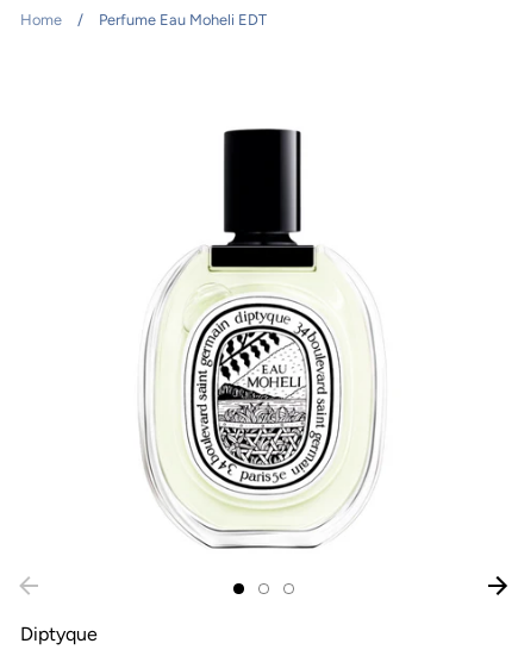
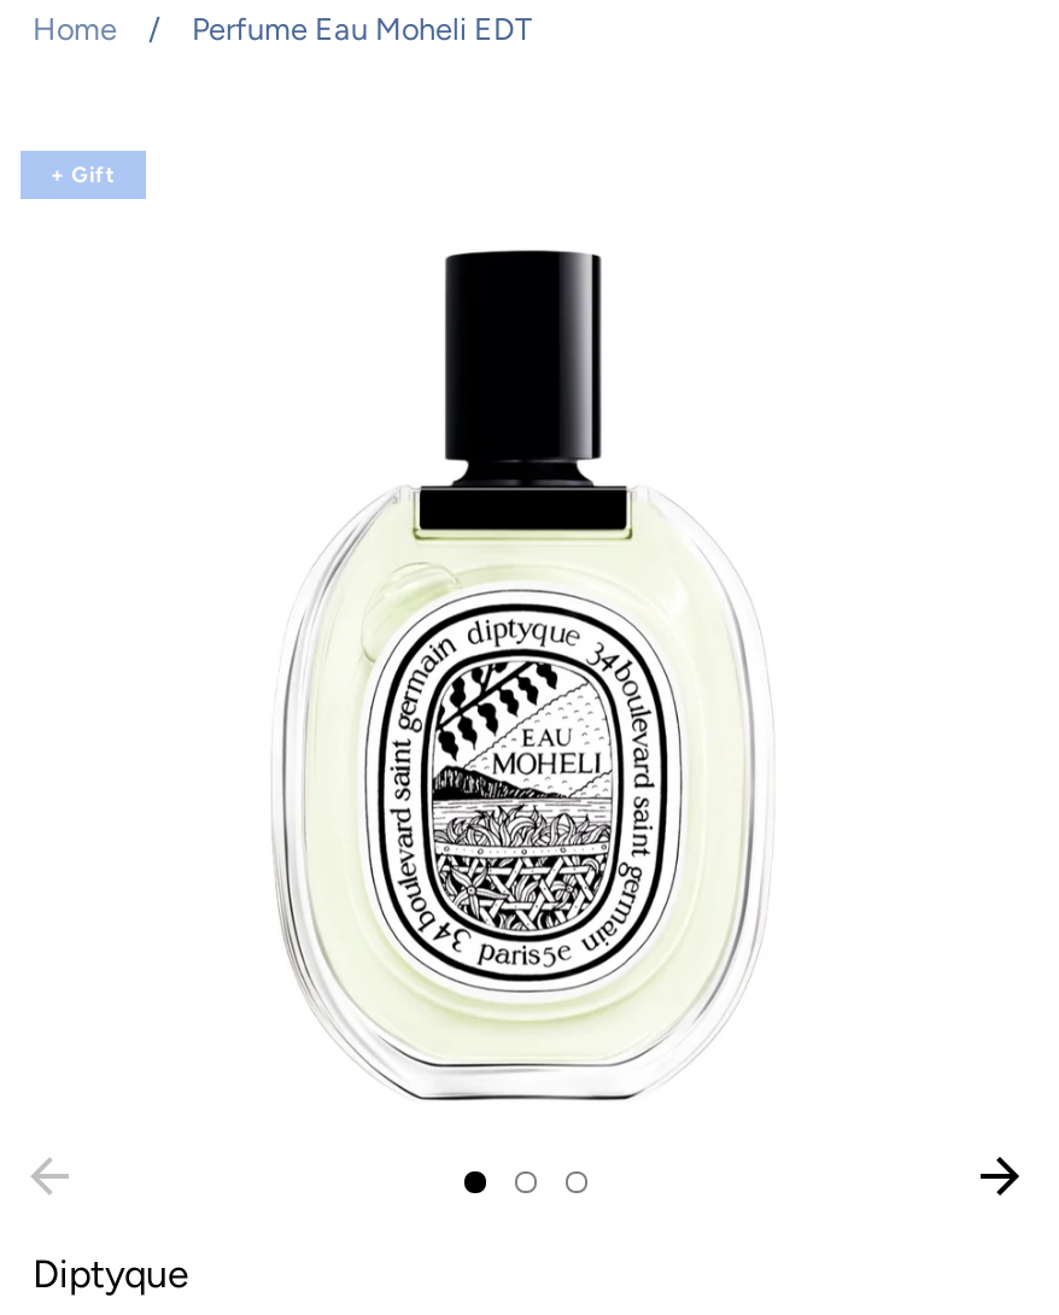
+ + Gift
